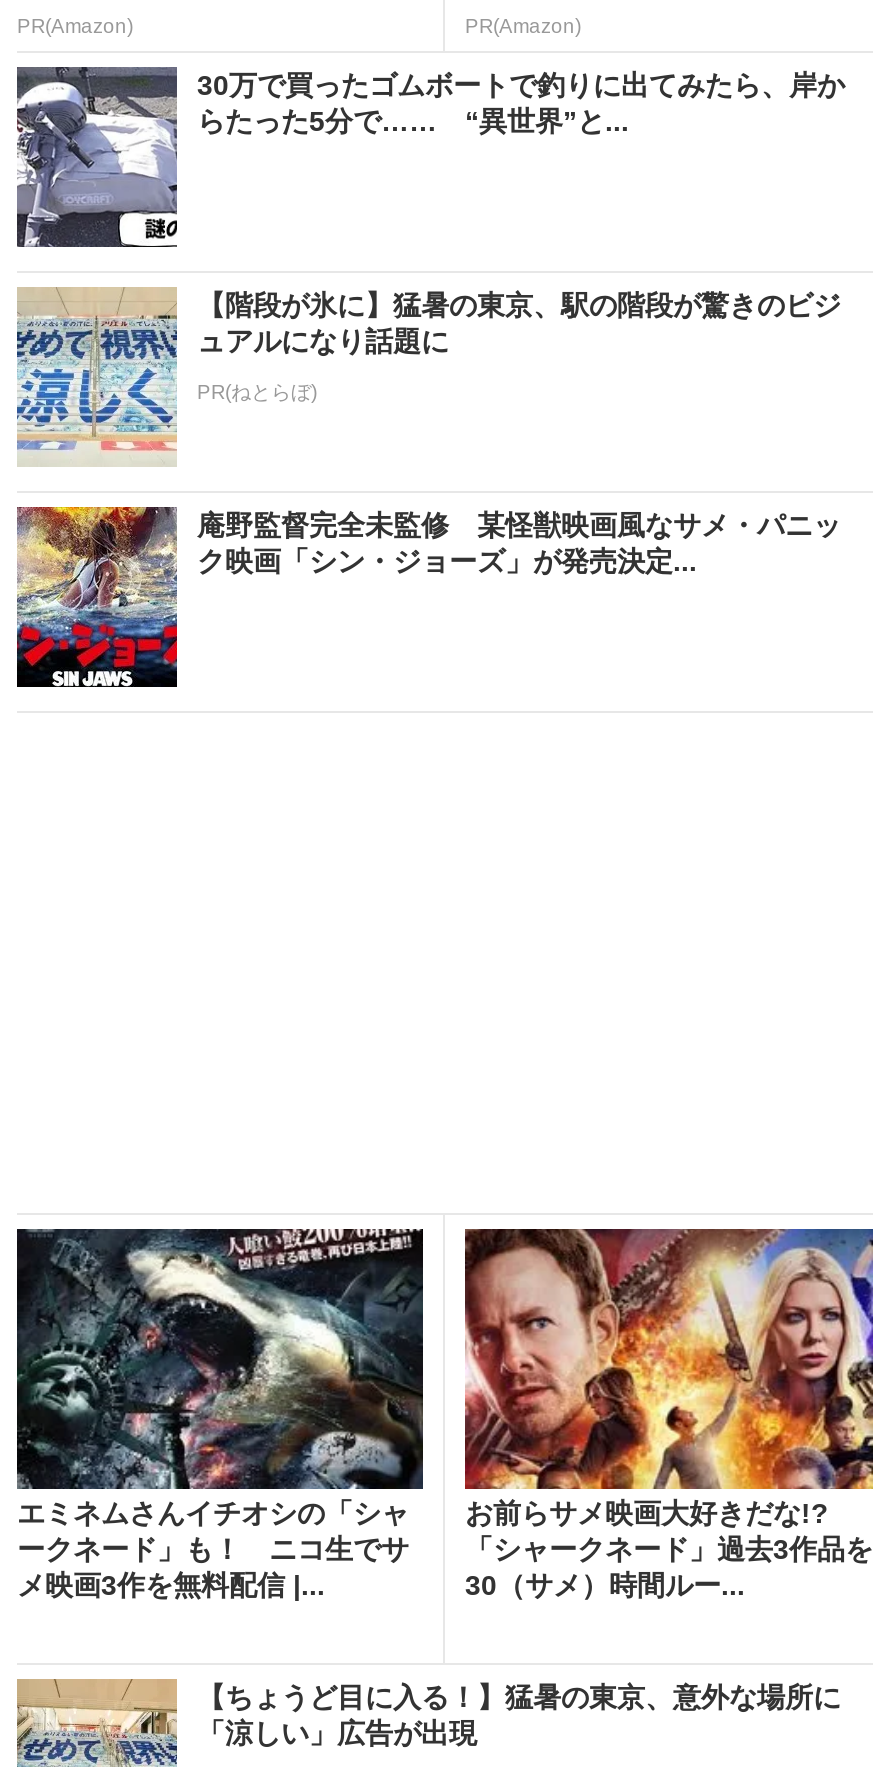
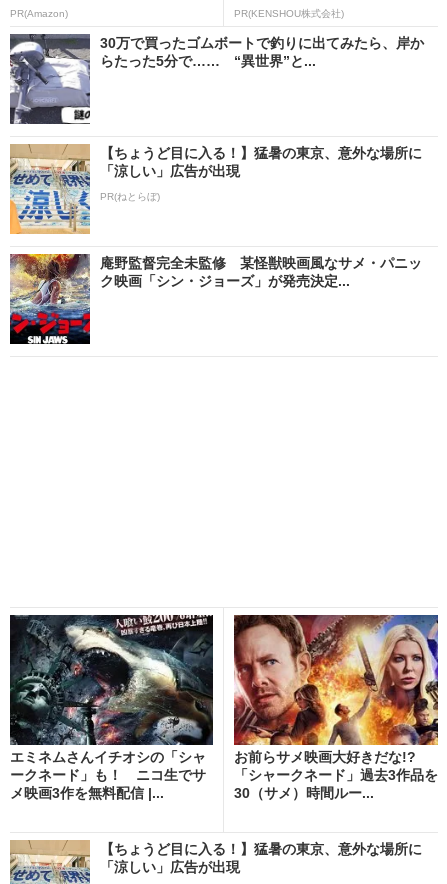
- PR(Amazon)
+ PR(KENSHOU株式会社)

- [image]
- 【階段が氷に】猛暑の東京、駅の階段が驚きのビジ
- ュアルになり話題に
+ [image]
+ 【ちょうど目に入る！】猛暑の東京、意外な場所に
+ 「涼しい」広告が出現
